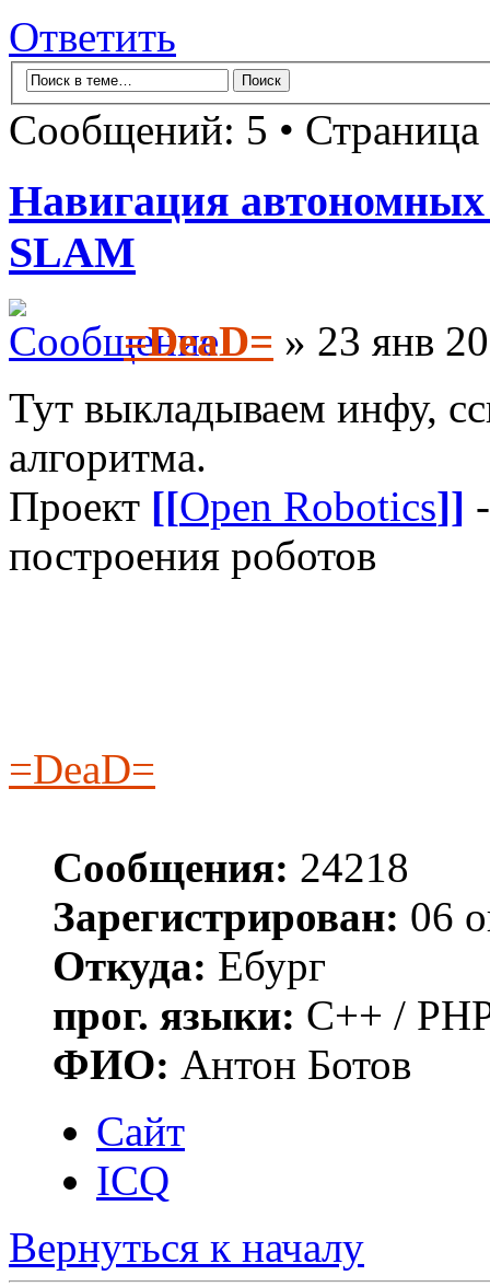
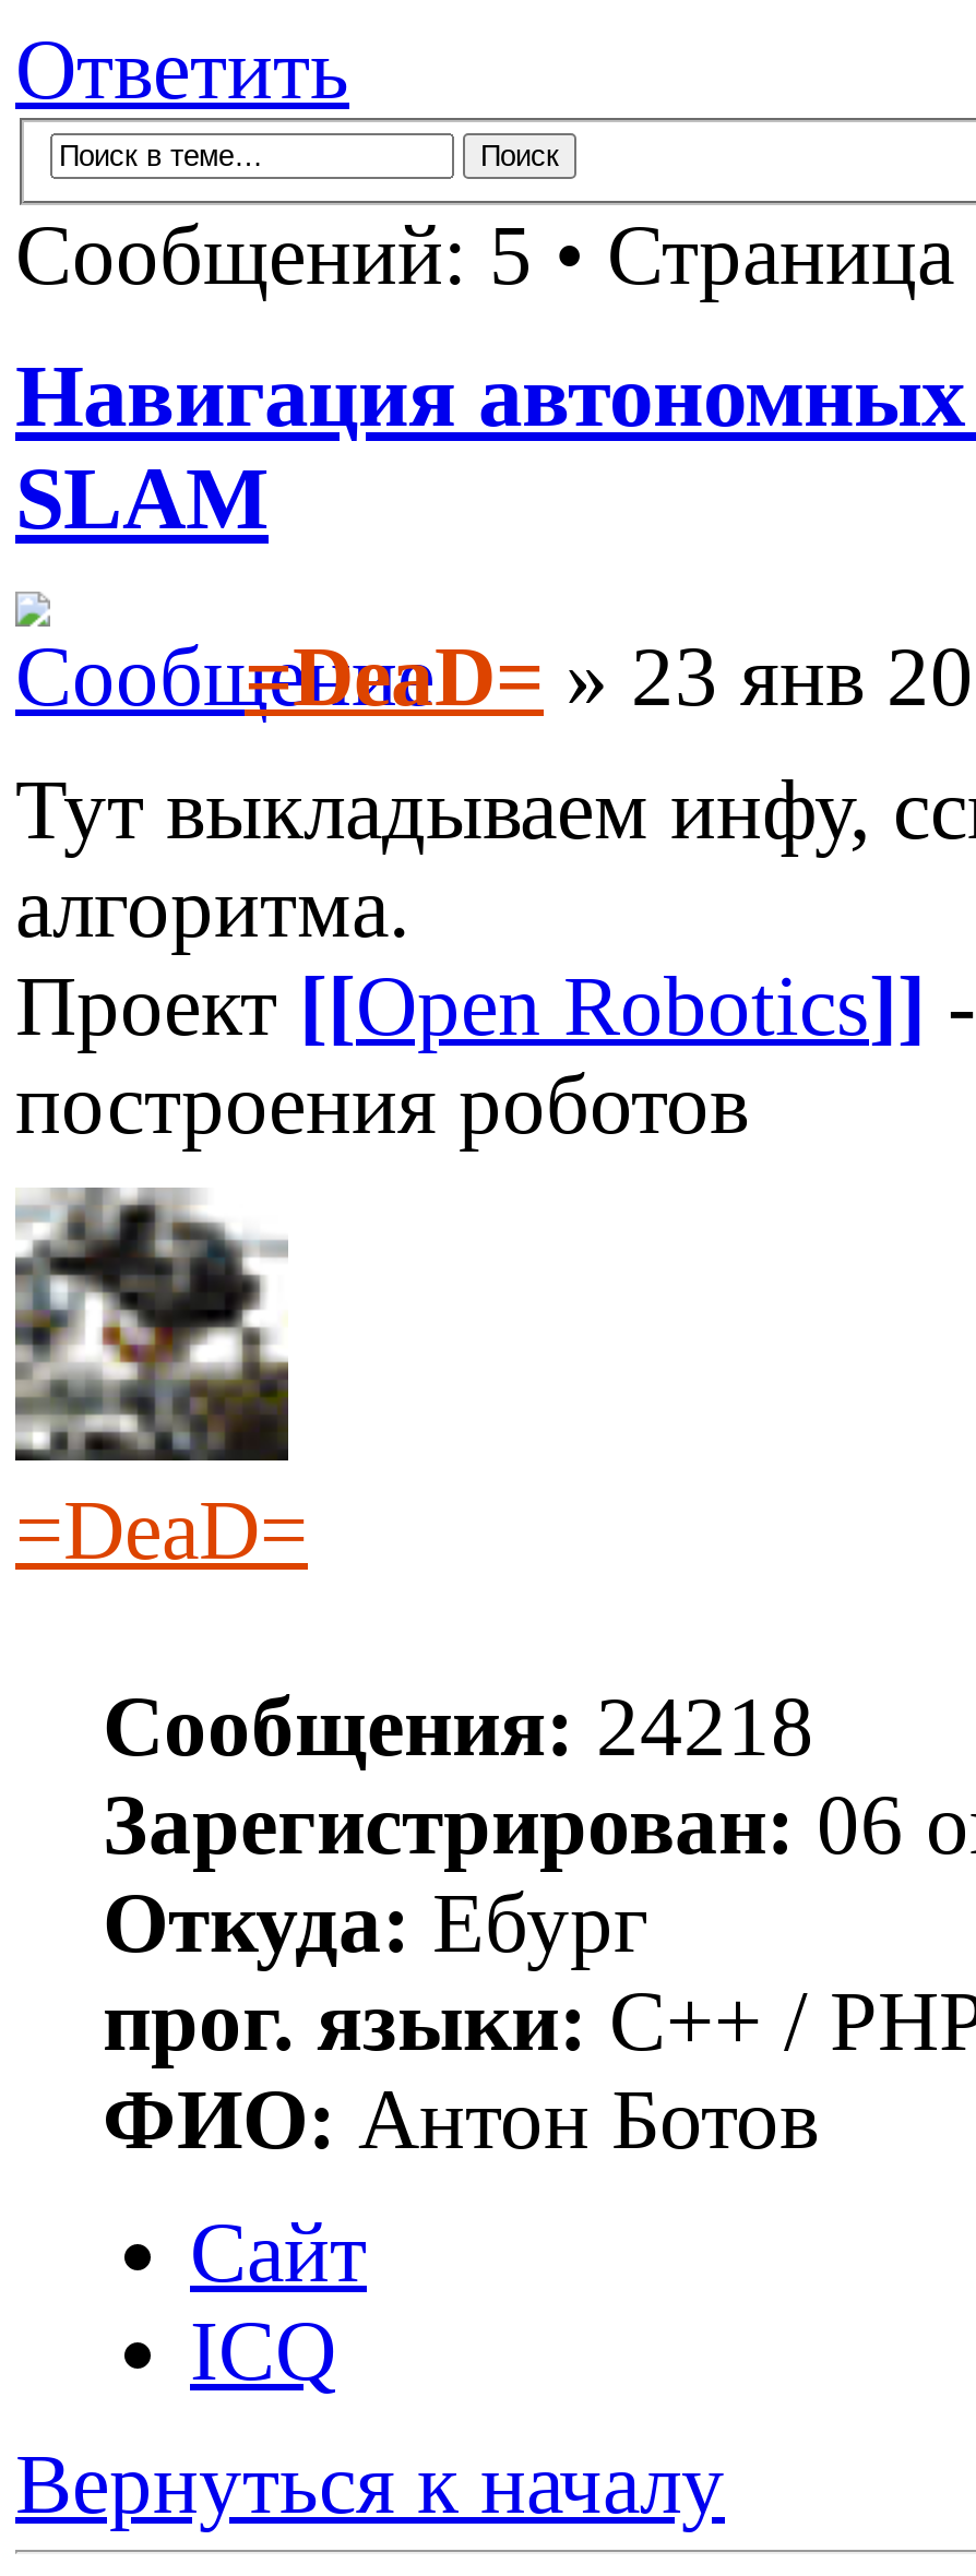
+ [image]
